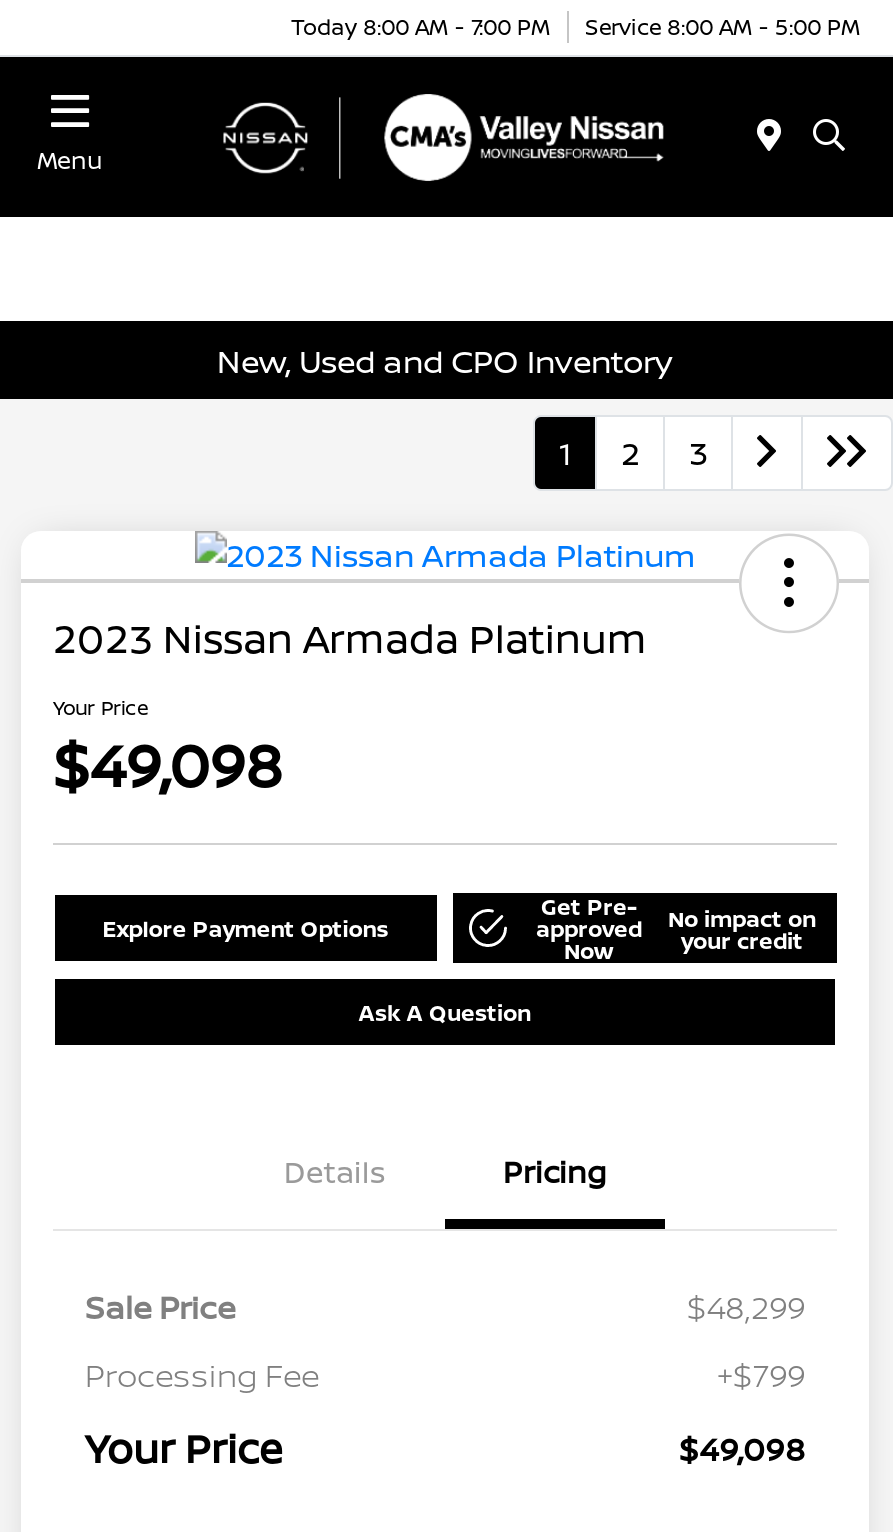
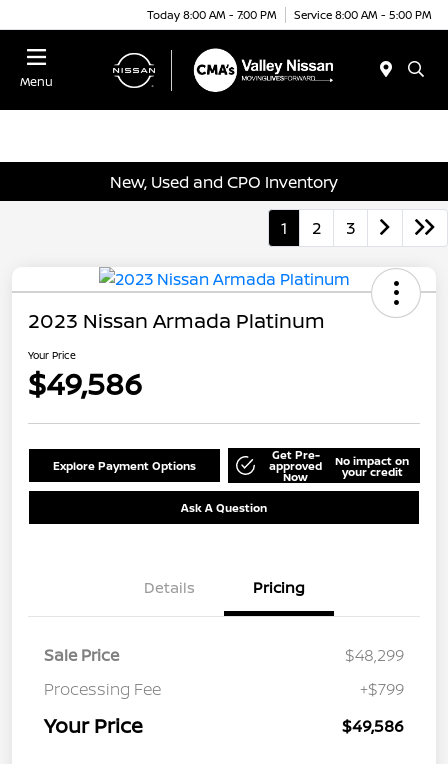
- $49,098
+ $49,586

- $49,098
+ $49,586
